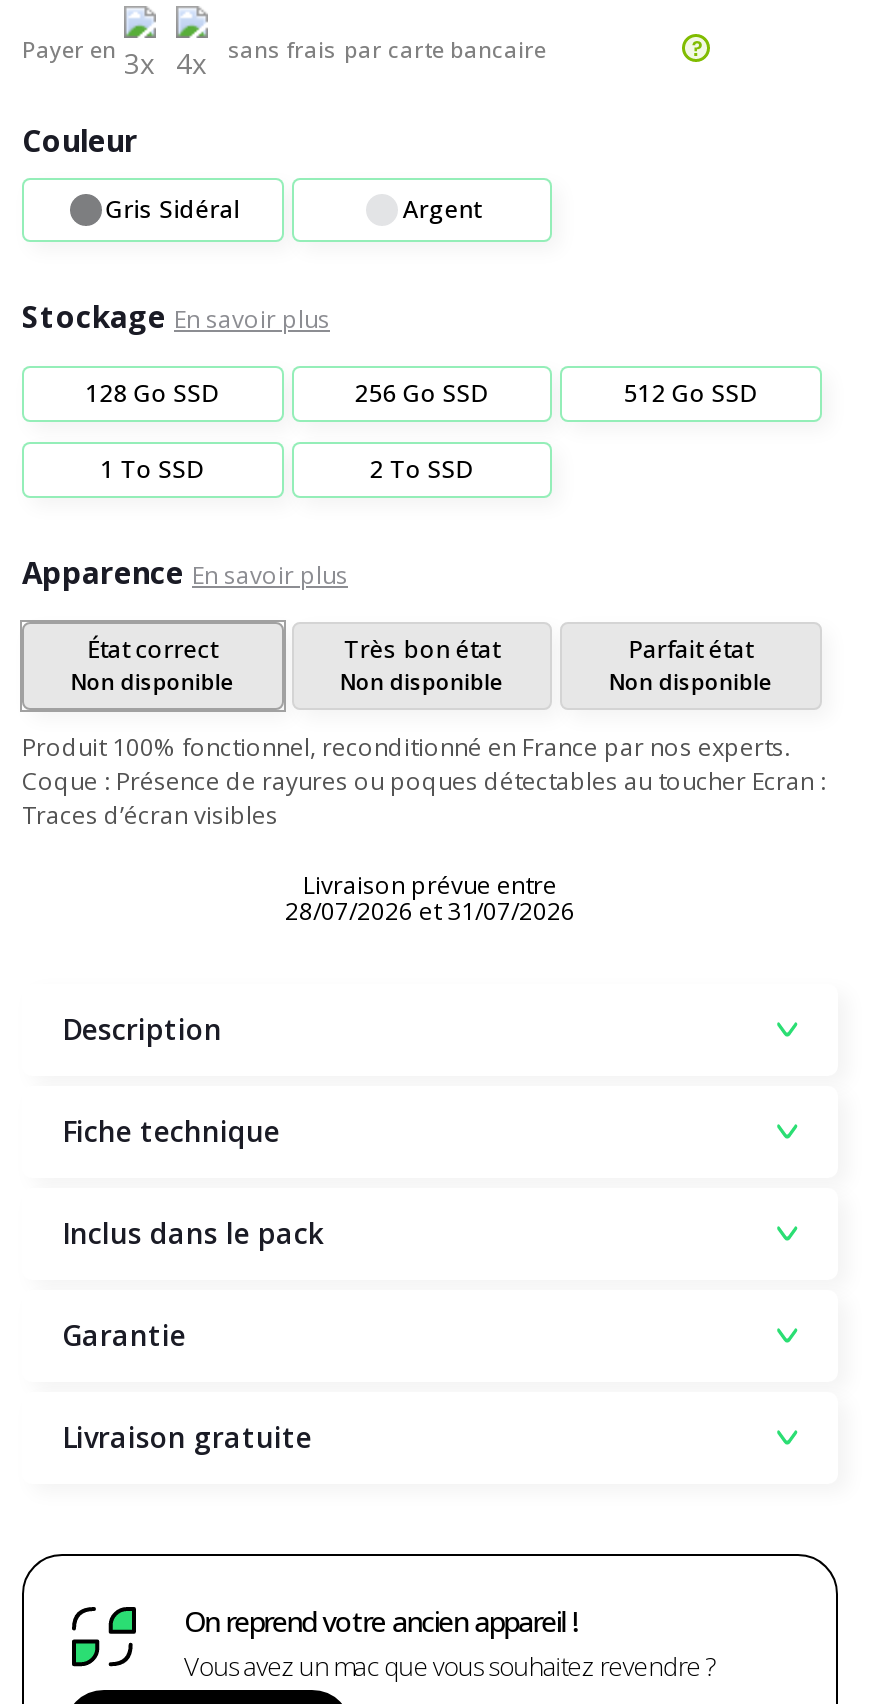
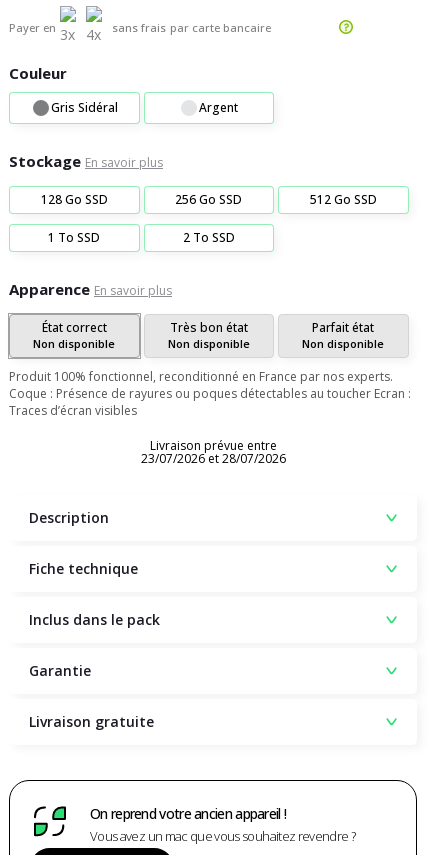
- 28/07/2026 et 31/07/2026
+ 23/07/2026 et 28/07/2026
